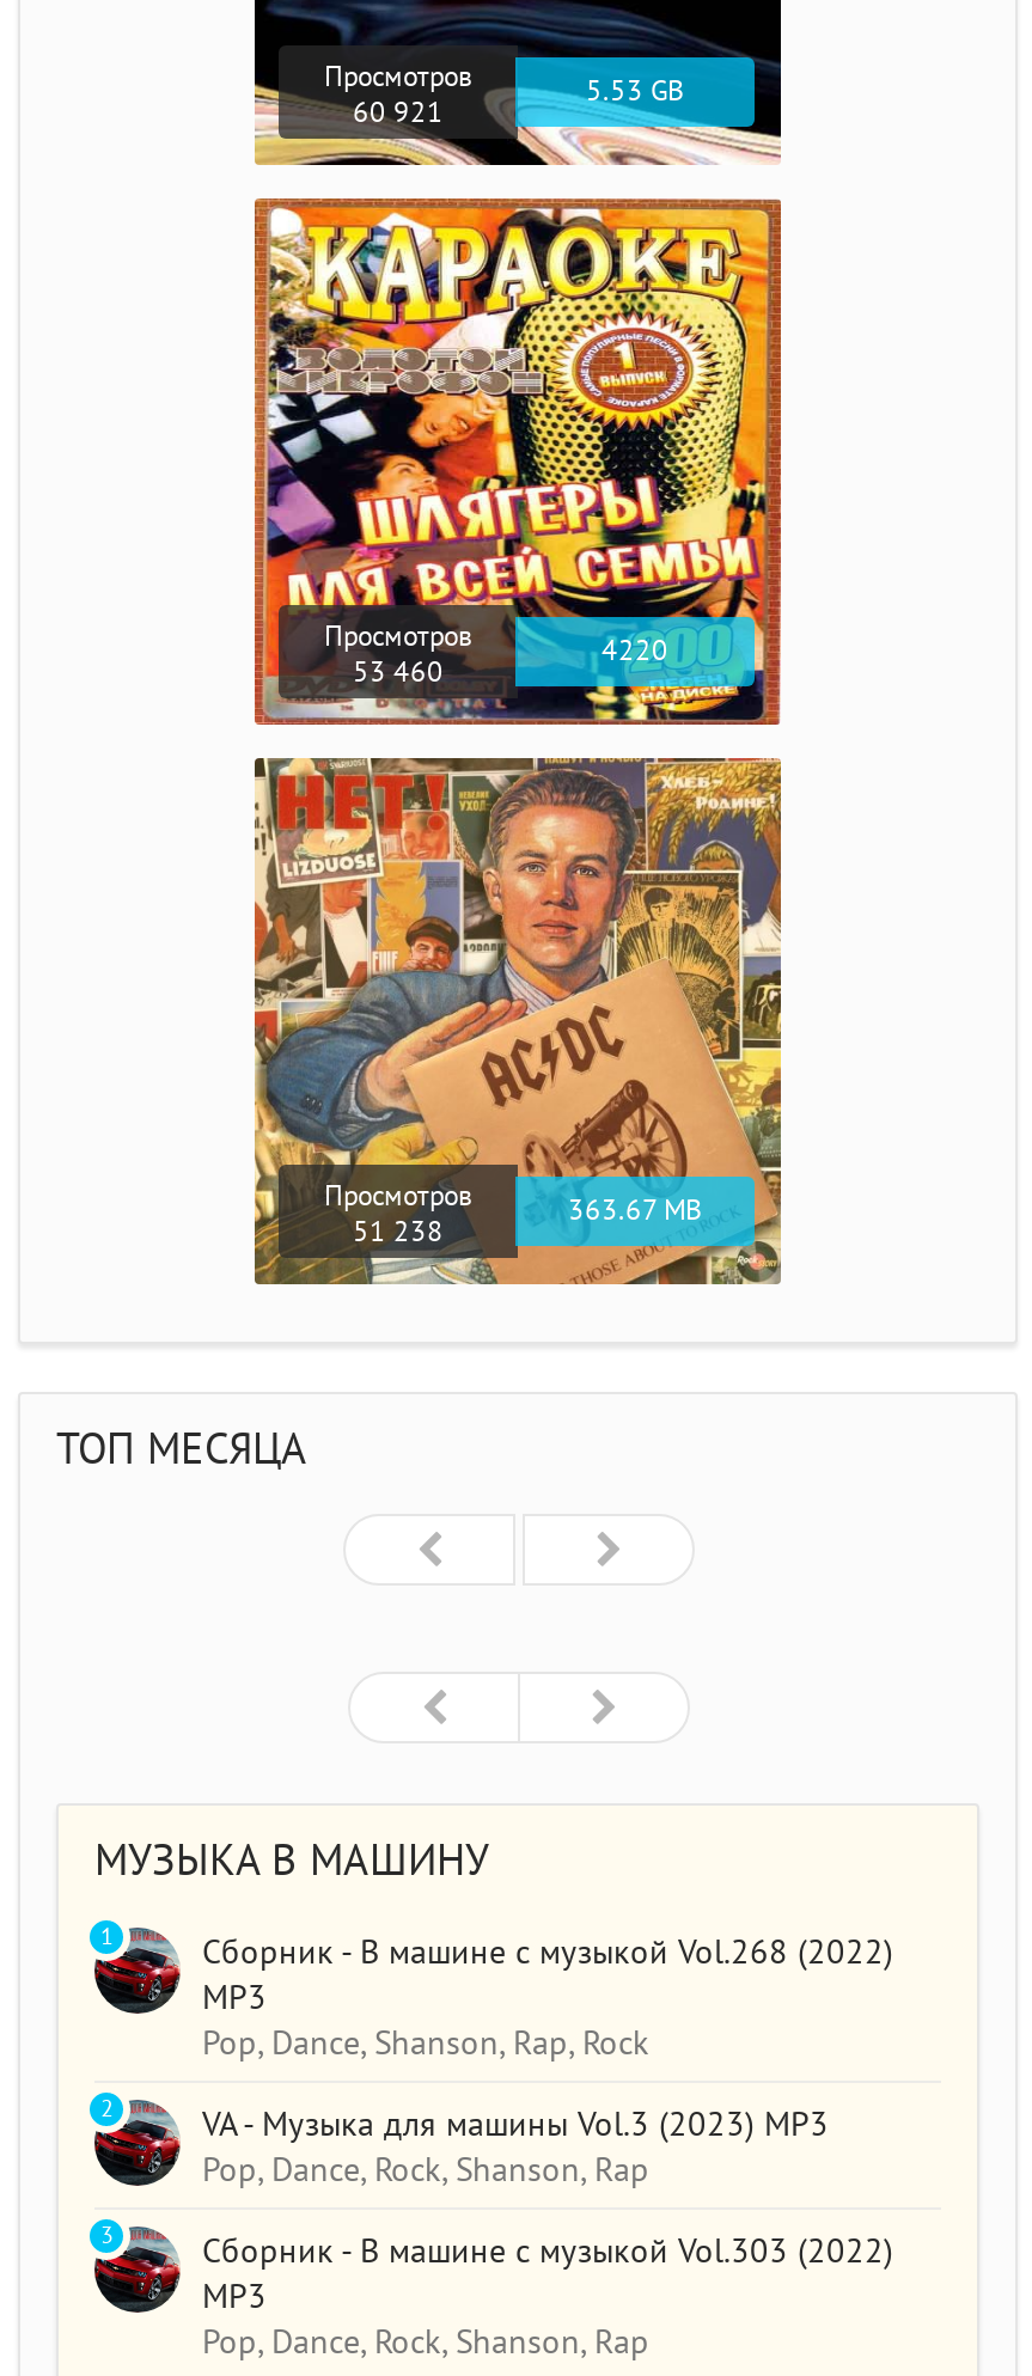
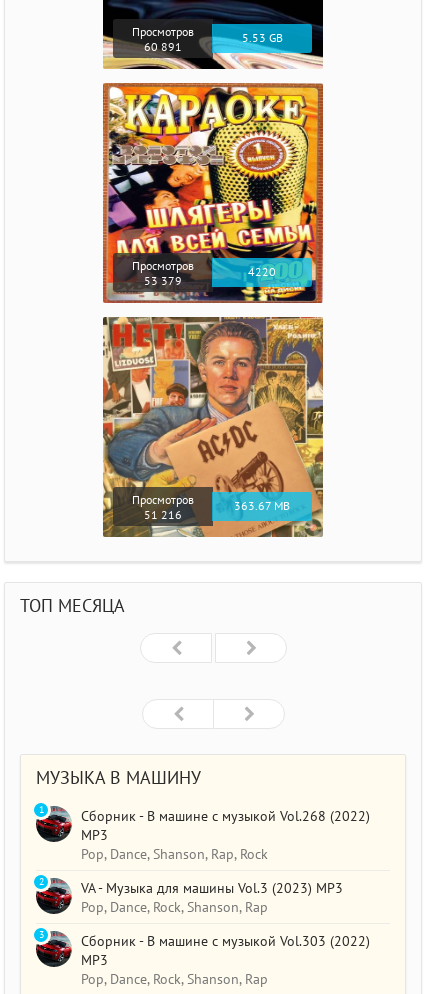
- 60 921
+ 60 891

- 53 460
+ 53 379

- 51 238
+ 51 216
